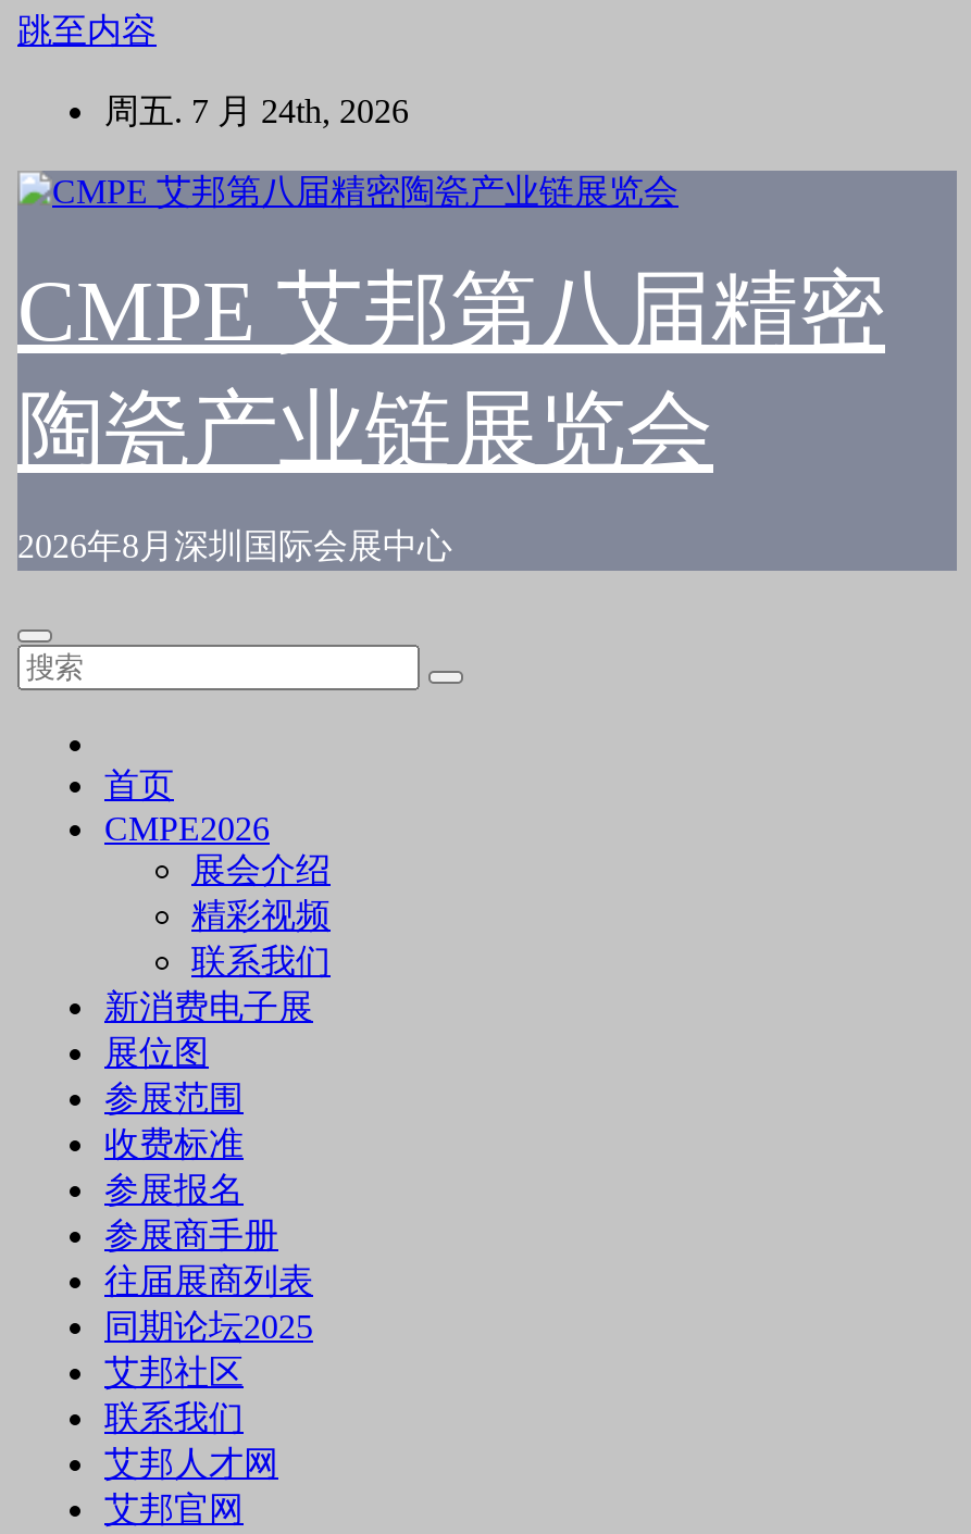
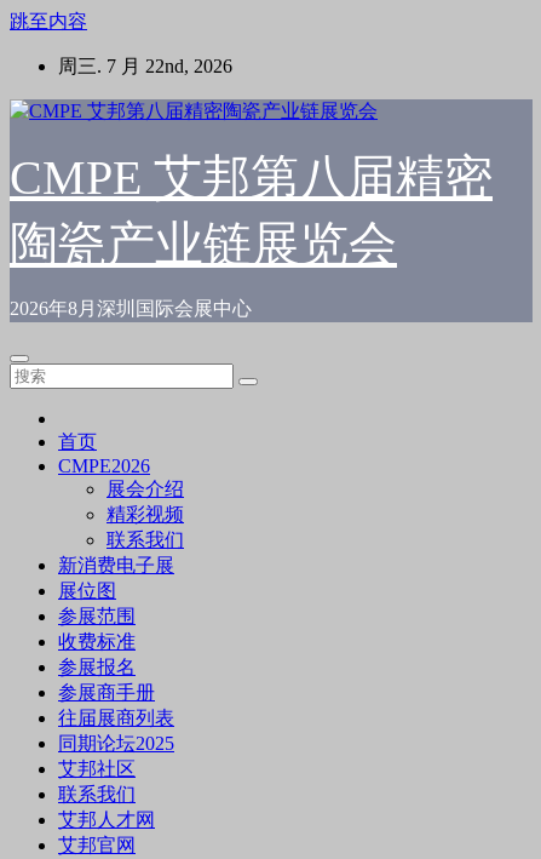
- 周五. 7 月 24th, 2026
+ 周三. 7 月 22nd, 2026
